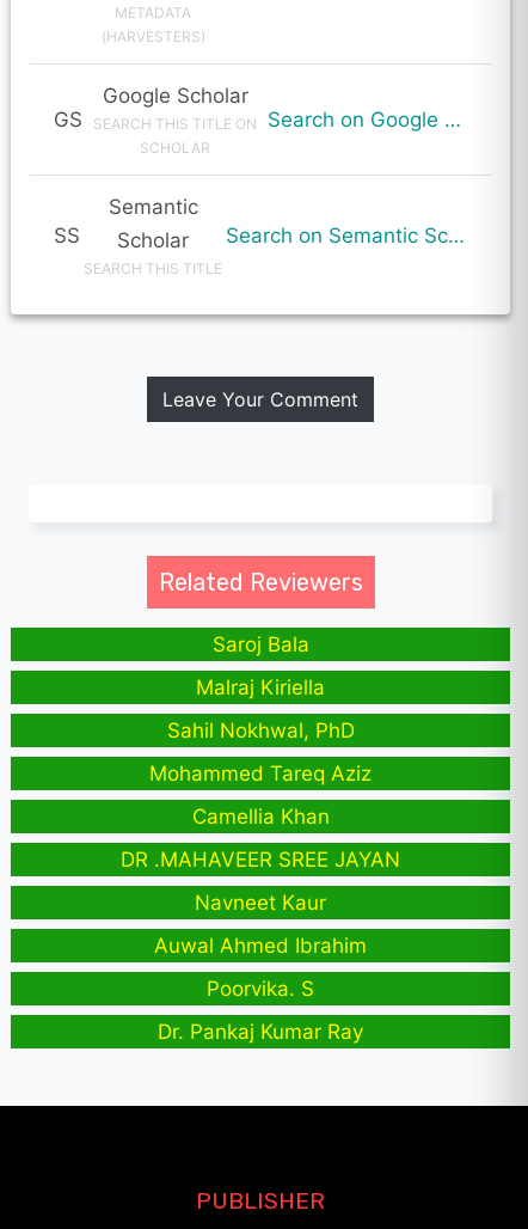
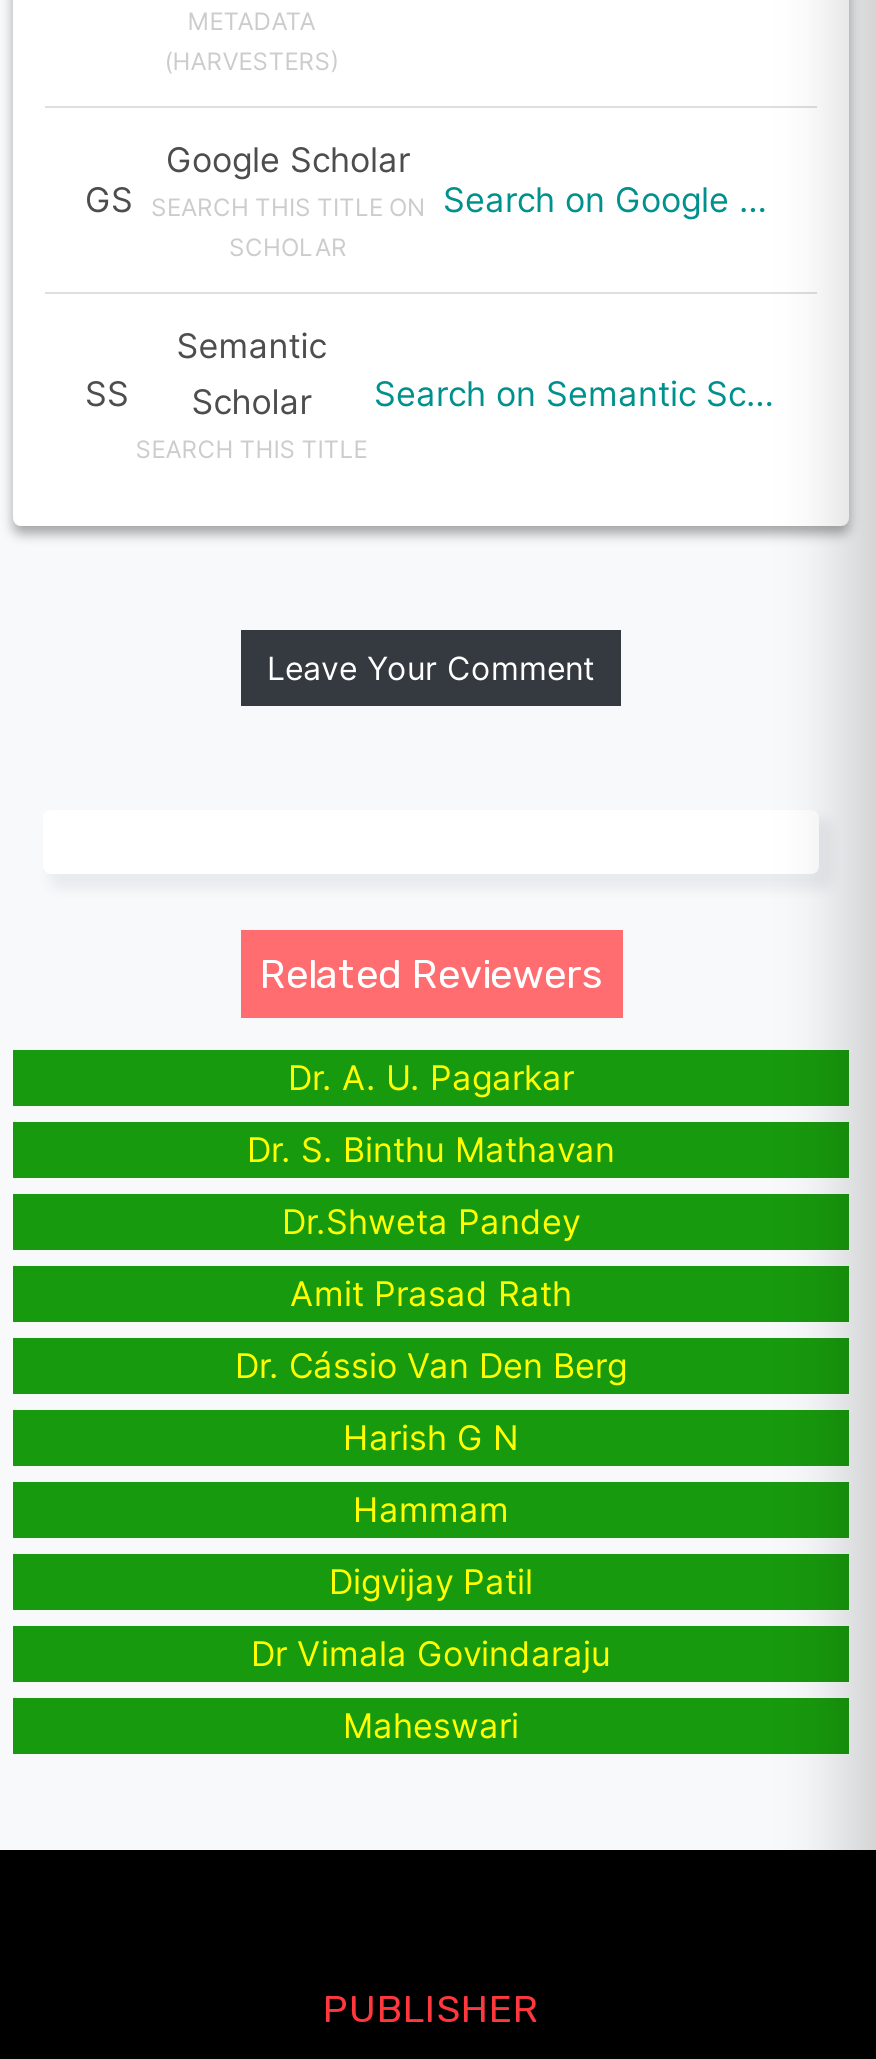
- Saroj Bala
+ Dr. A. U. Pagarkar

- Malraj Kiriella
+ Dr. S. Binthu Mathavan

- Sahil Nokhwal, PhD
+ Dr.Shweta Pandey

- Mohammed Tareq Aziz
+ Amit Prasad Rath

- Camellia Khan
+ Dr. Cássio Van Den Berg

- DR .MAHAVEER SREE JAYAN
+ Harish G N

- Navneet Kaur
+ Hammam

- Auwal Ahmed Ibrahim
+ Digvijay Patil

- Poorvika. S
+ Dr Vimala Govindaraju

- Dr. Pankaj Kumar Ray
+ Maheswari
